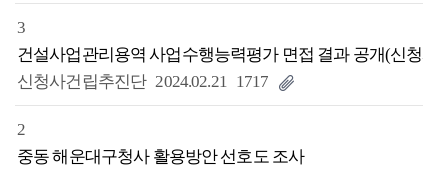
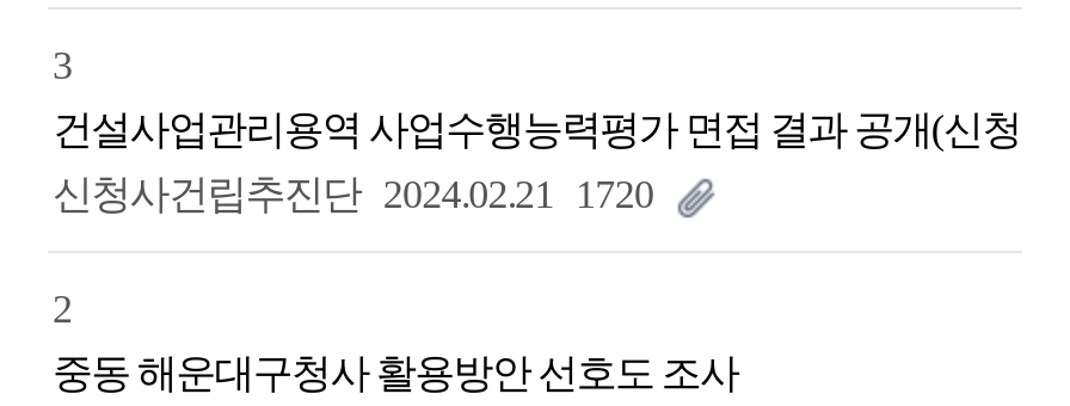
- 신청사건립추진단 2024.02.21 1717
+ 신청사건립추진단 2024.02.21 1720
